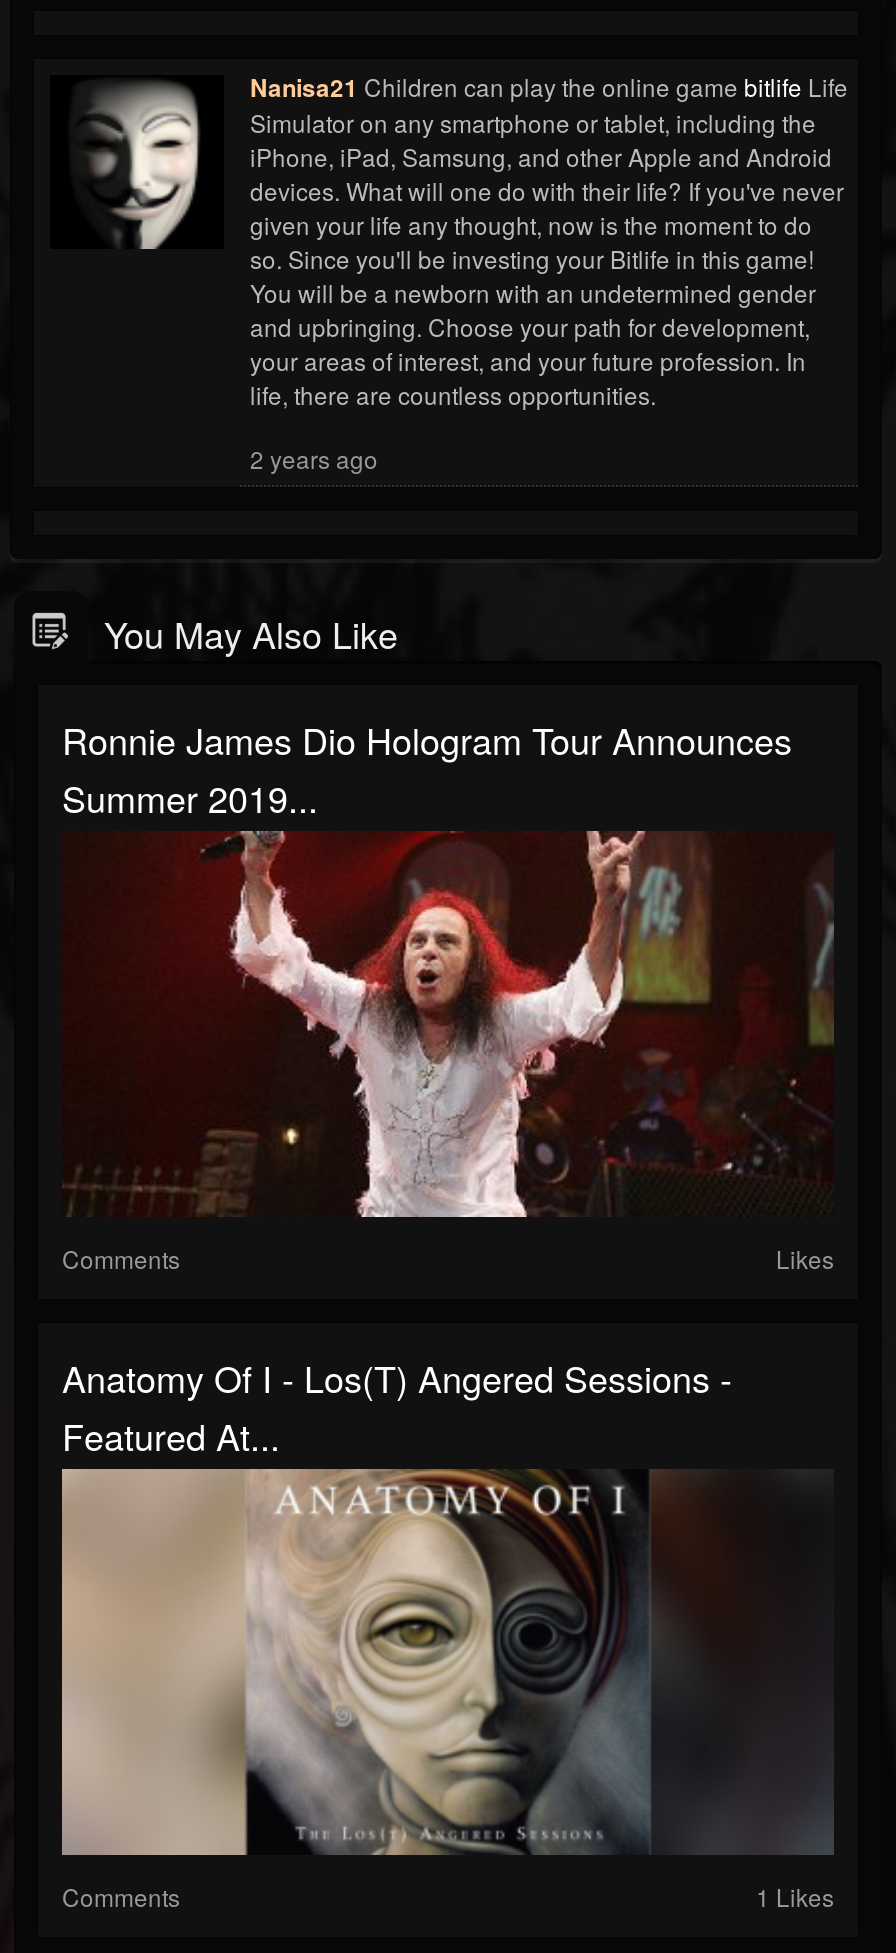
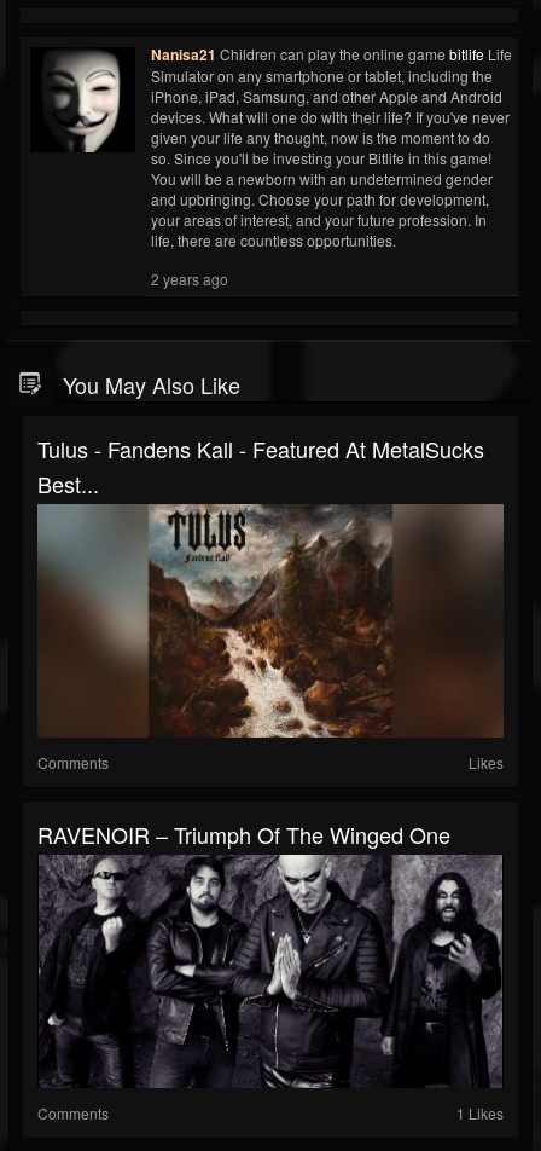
- Ronnie James Dio Hologram Tour Announces
- Summer 2019...
+ Tulus - Fandens Kall - Featured At MetalSucks
+ Best...

- [image]
+ [image]

- Anatomy Of I - Los(T) Angered Sessions -
- Featured At...
+ RAVENOIR – Triumph Of The Winged One

- [image]
+ [image]
